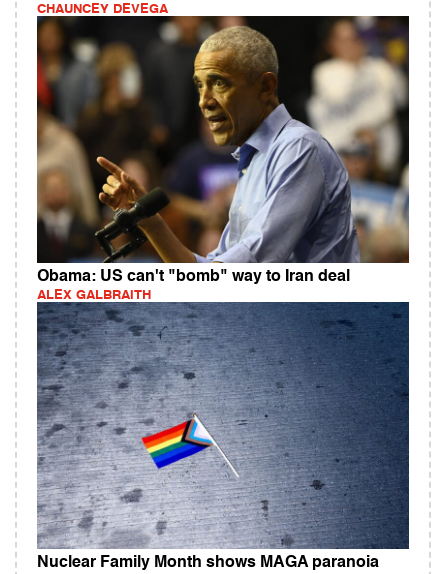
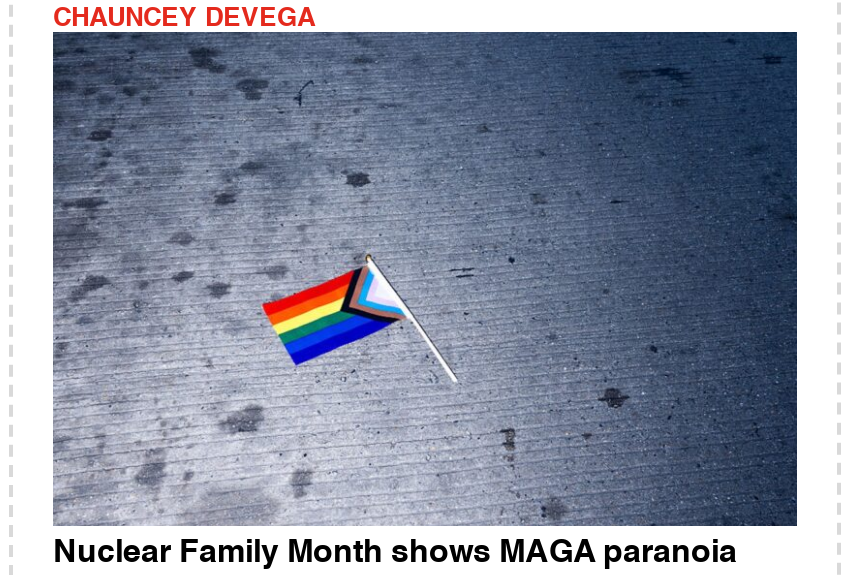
- [image]
- Obama: US can't "bomb" way to Iran deal
- ALEX GALBRAITH
